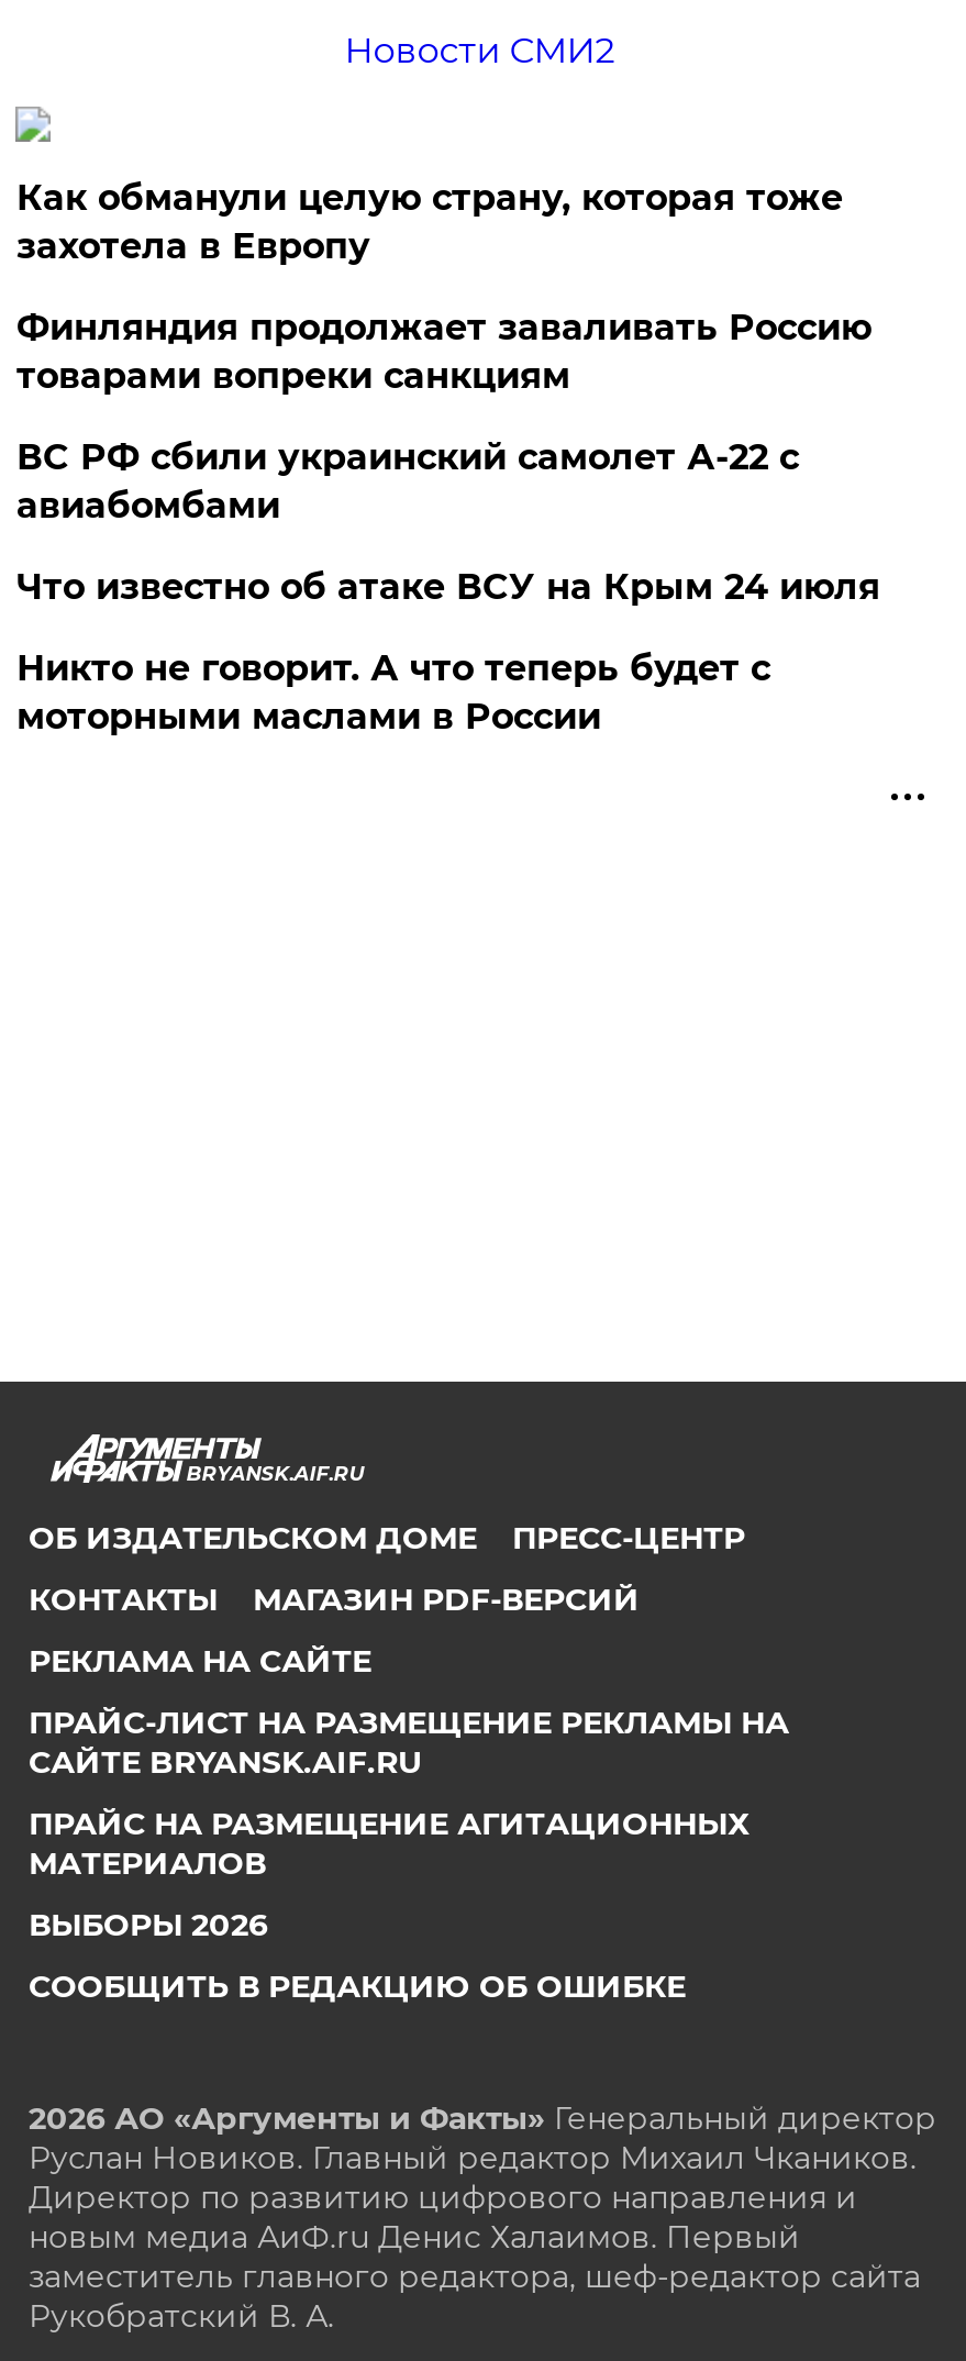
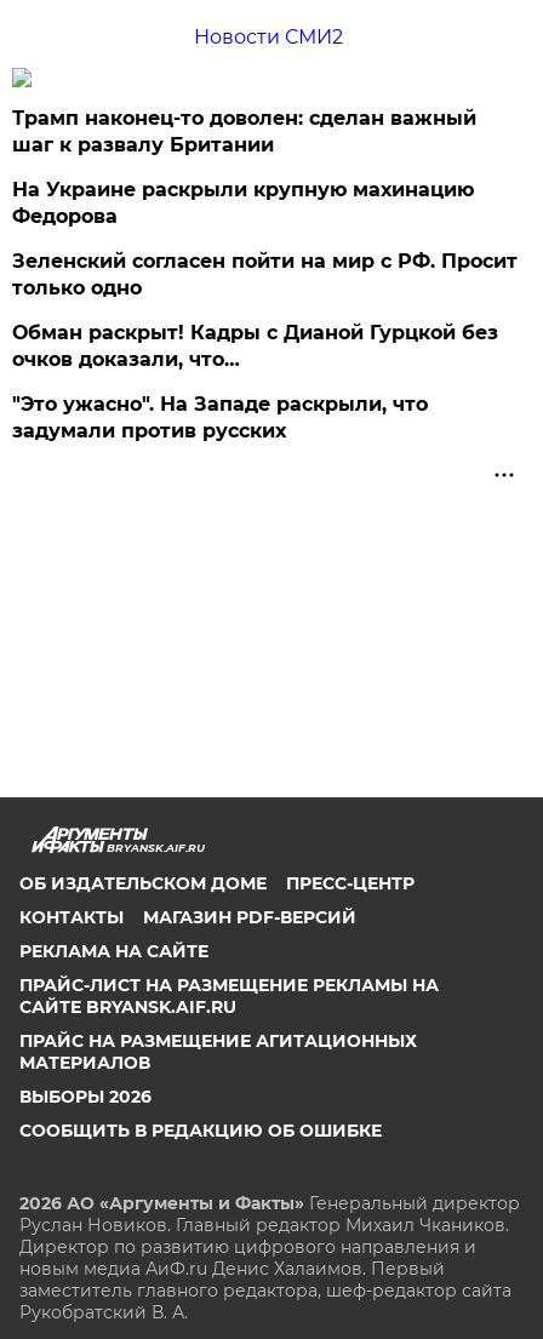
- Как обманули целую страну, которая тоже
- захотела в Европу
+ Трамп наконец-то доволен: сделан важный
+ шаг к развалу Британии

- Финляндия продолжает заваливать Россию
- товарами вопреки санкциям
+ На Украине раскрыли крупную махинацию
+ Федорова

- ВС РФ сбили украинский самолет А-22 с
- авиабомбами
+ Зеленский согласен пойти на мир с РФ. Просит
+ только одно

- Что известно об атаке ВСУ на Крым 24 июля
+ Обман раскрыт! Кадры с Дианой Гурцкой без
+ очков доказали, что…

- Никто не говорит. А что теперь будет с
- моторными маслами в России
+ "Это ужасно". На Западе раскрыли, что
+ задумали против русских
